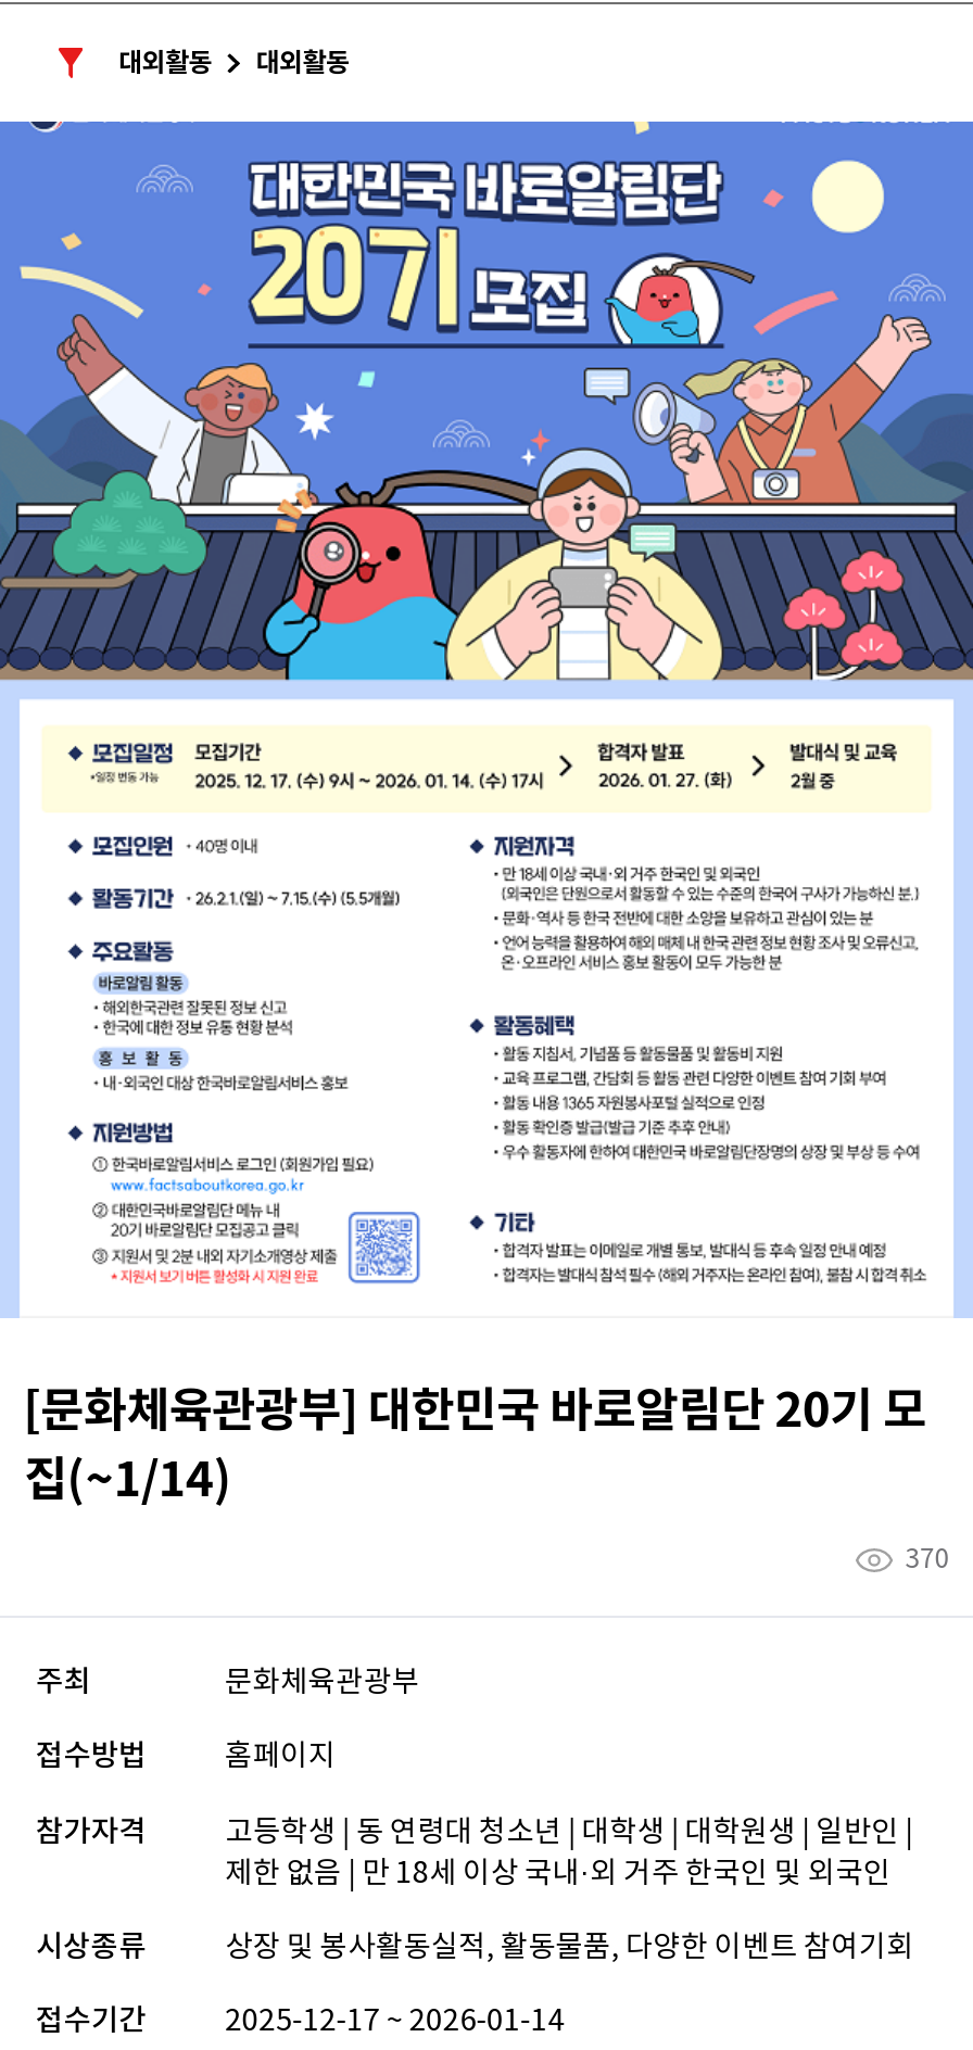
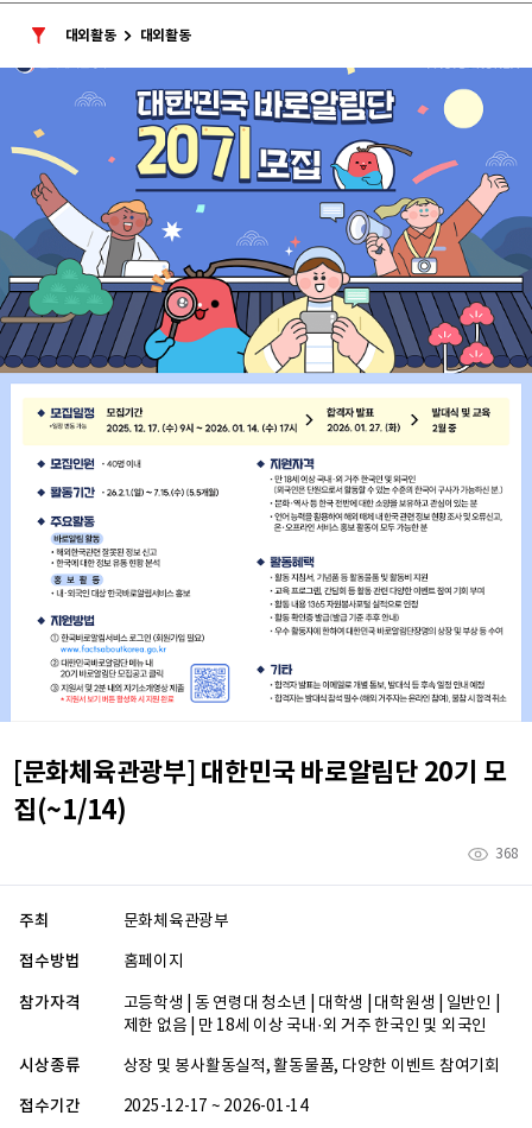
- 370
+ 368
